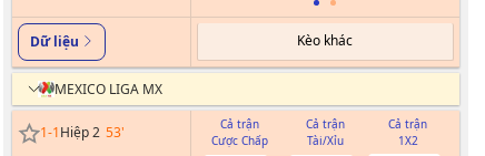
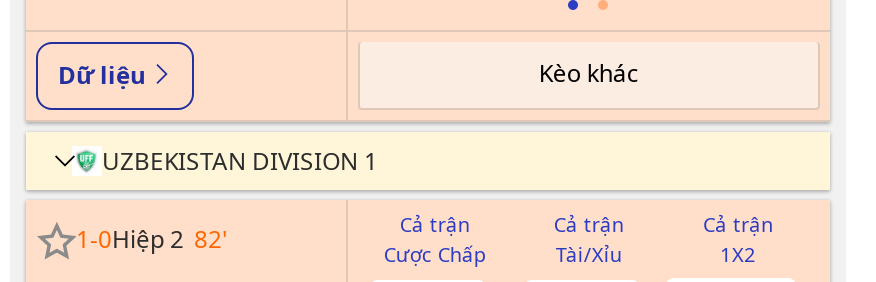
- MEXICO LIGA MX
+ UZBEKISTAN DIVISION 1

- 1 - 1Hiệp 2 53'
+ 1 - 0Hiệp 2 82'
